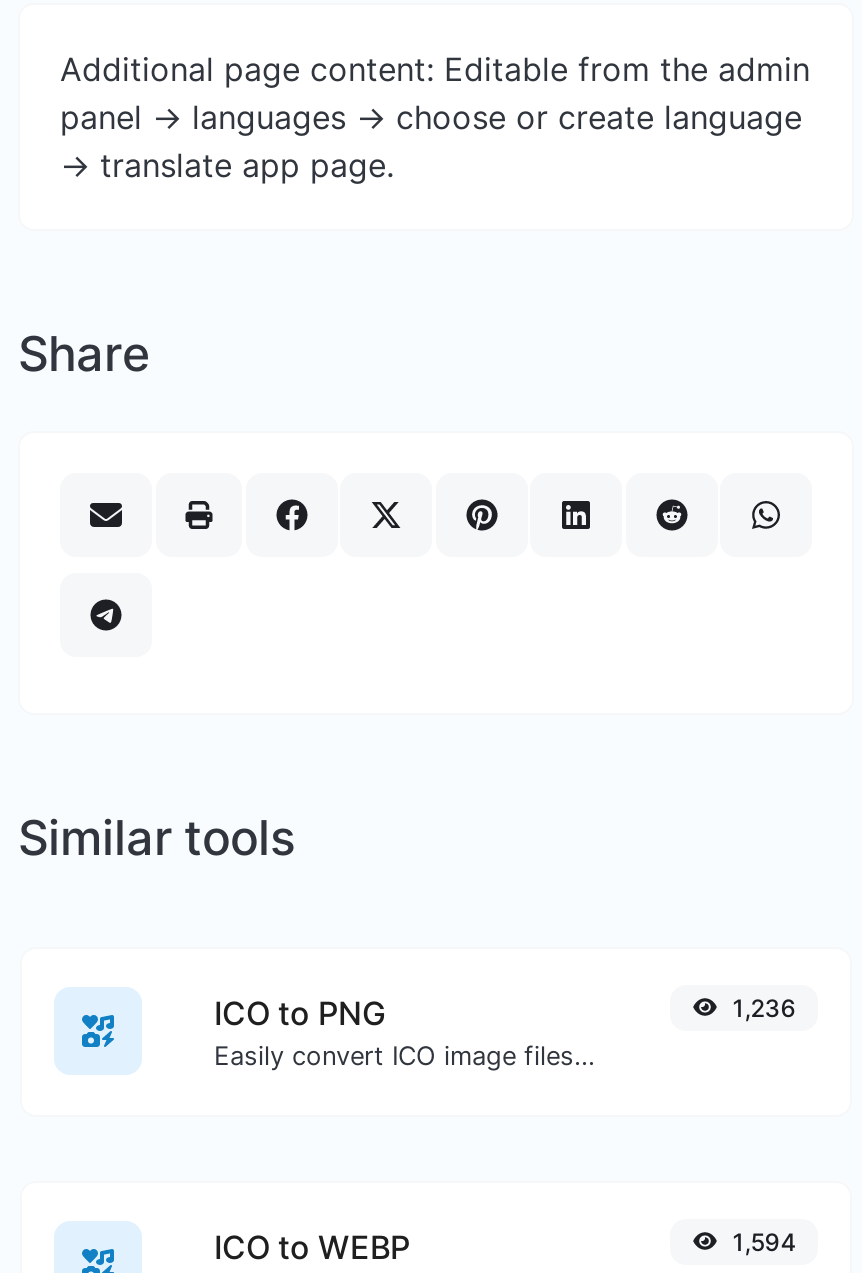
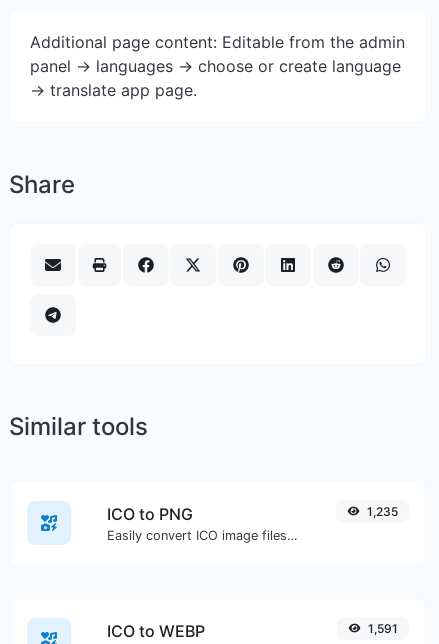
- 1,236
+ 1,235

- 1,594
+ 1,591
